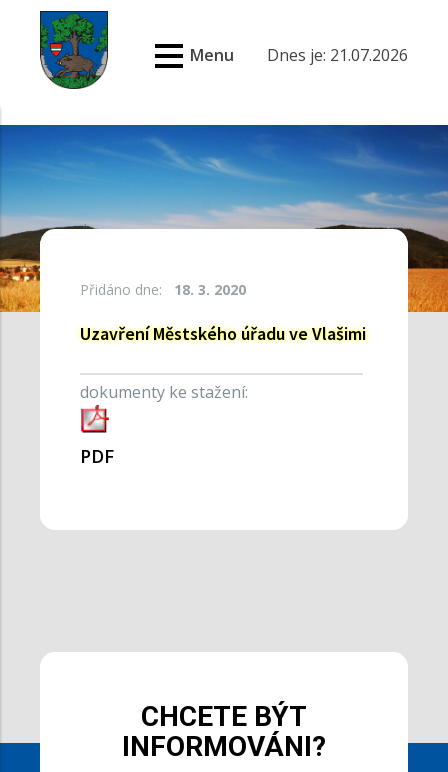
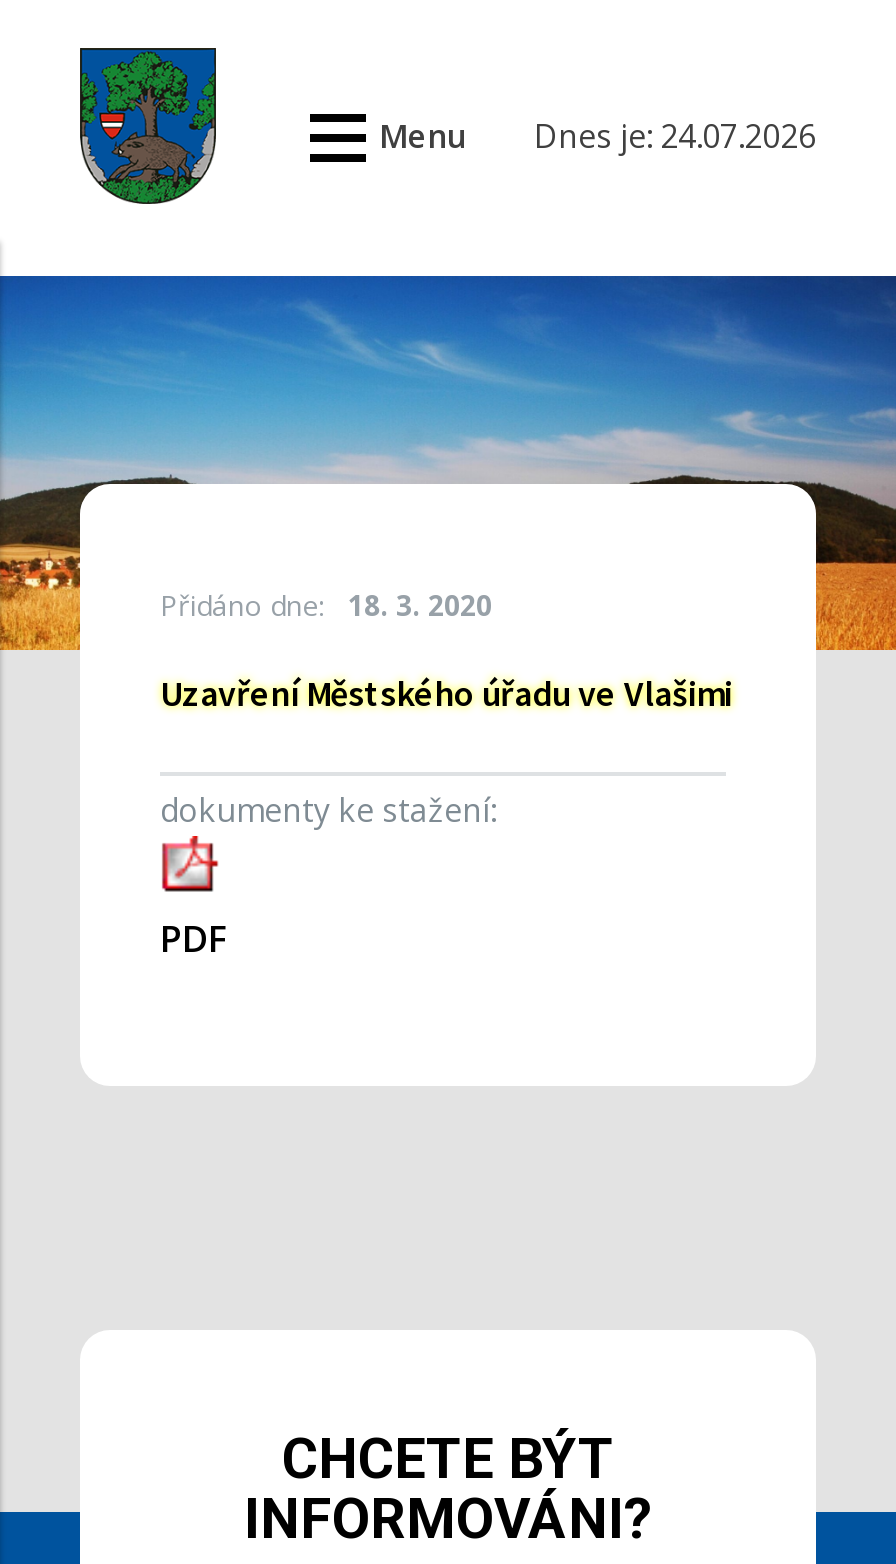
- Menu Dnes je: 21.07.2026
+ Menu Dnes je: 24.07.2026
